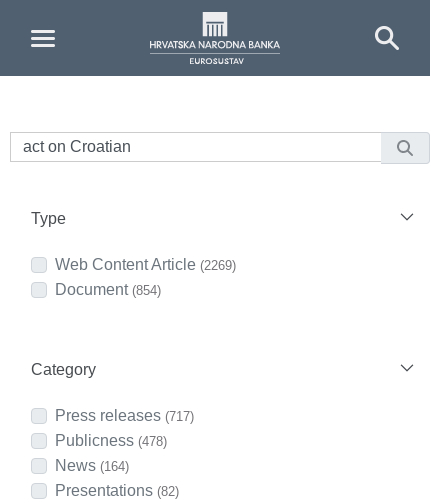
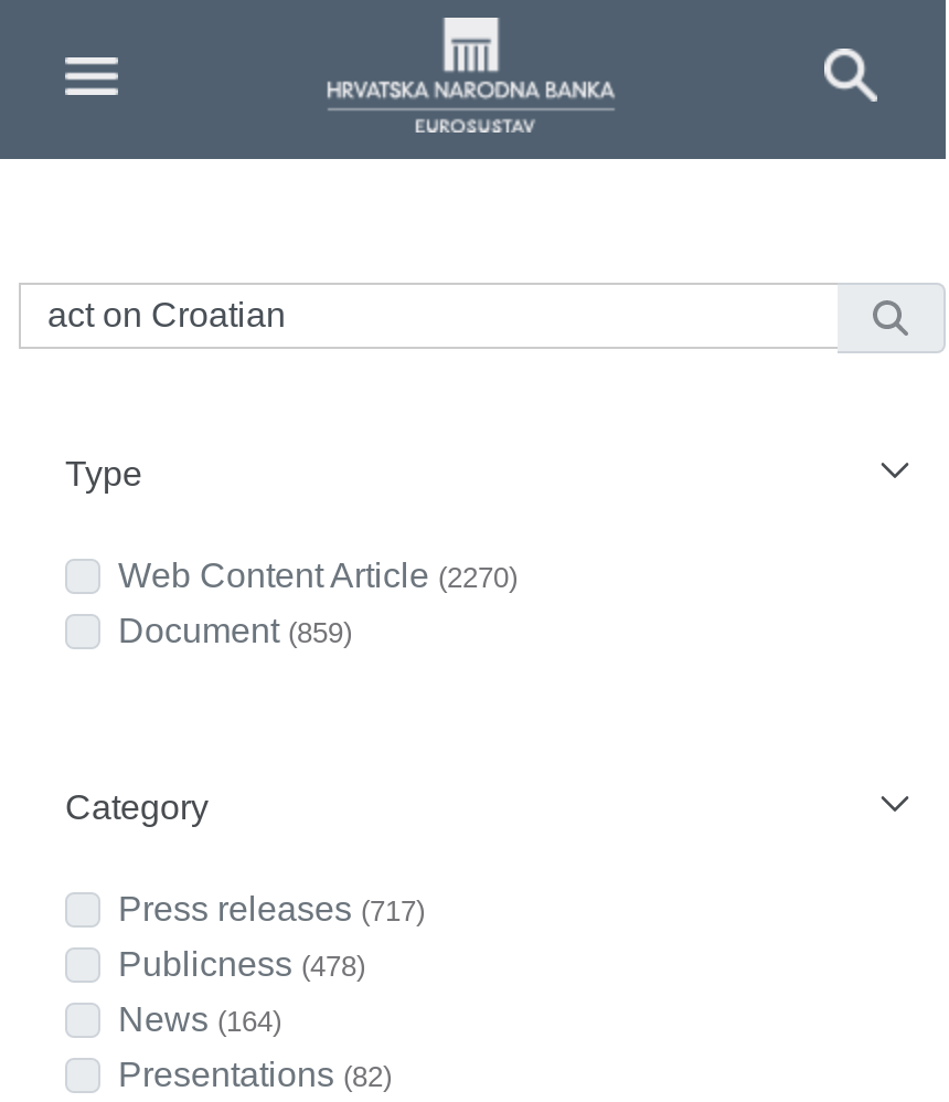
- Web Content Article (2269)
+ Web Content Article (2270)

- Document (854)
+ Document (859)
